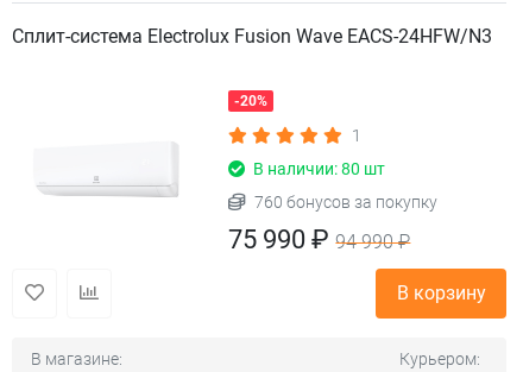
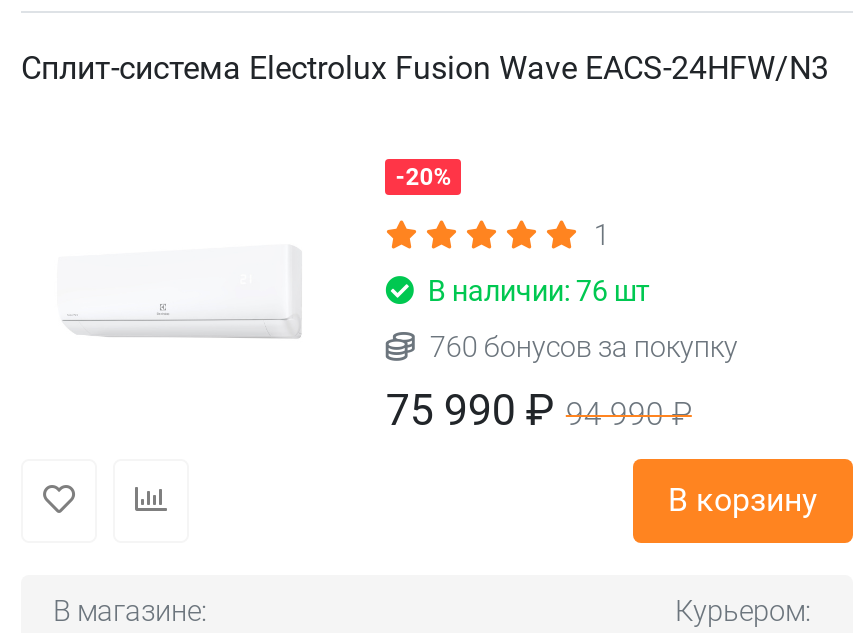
- В наличии: 80 шт
+ В наличии: 76 шт
